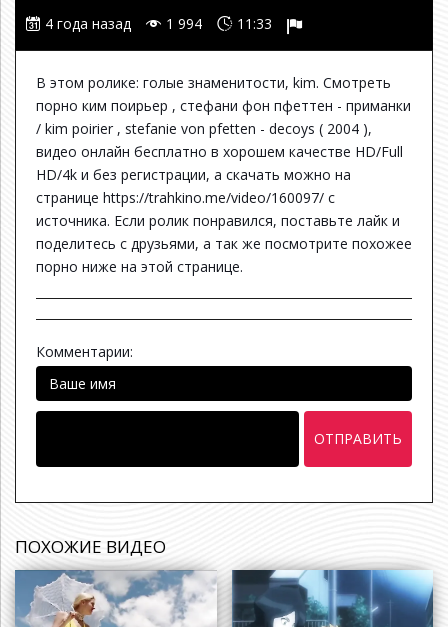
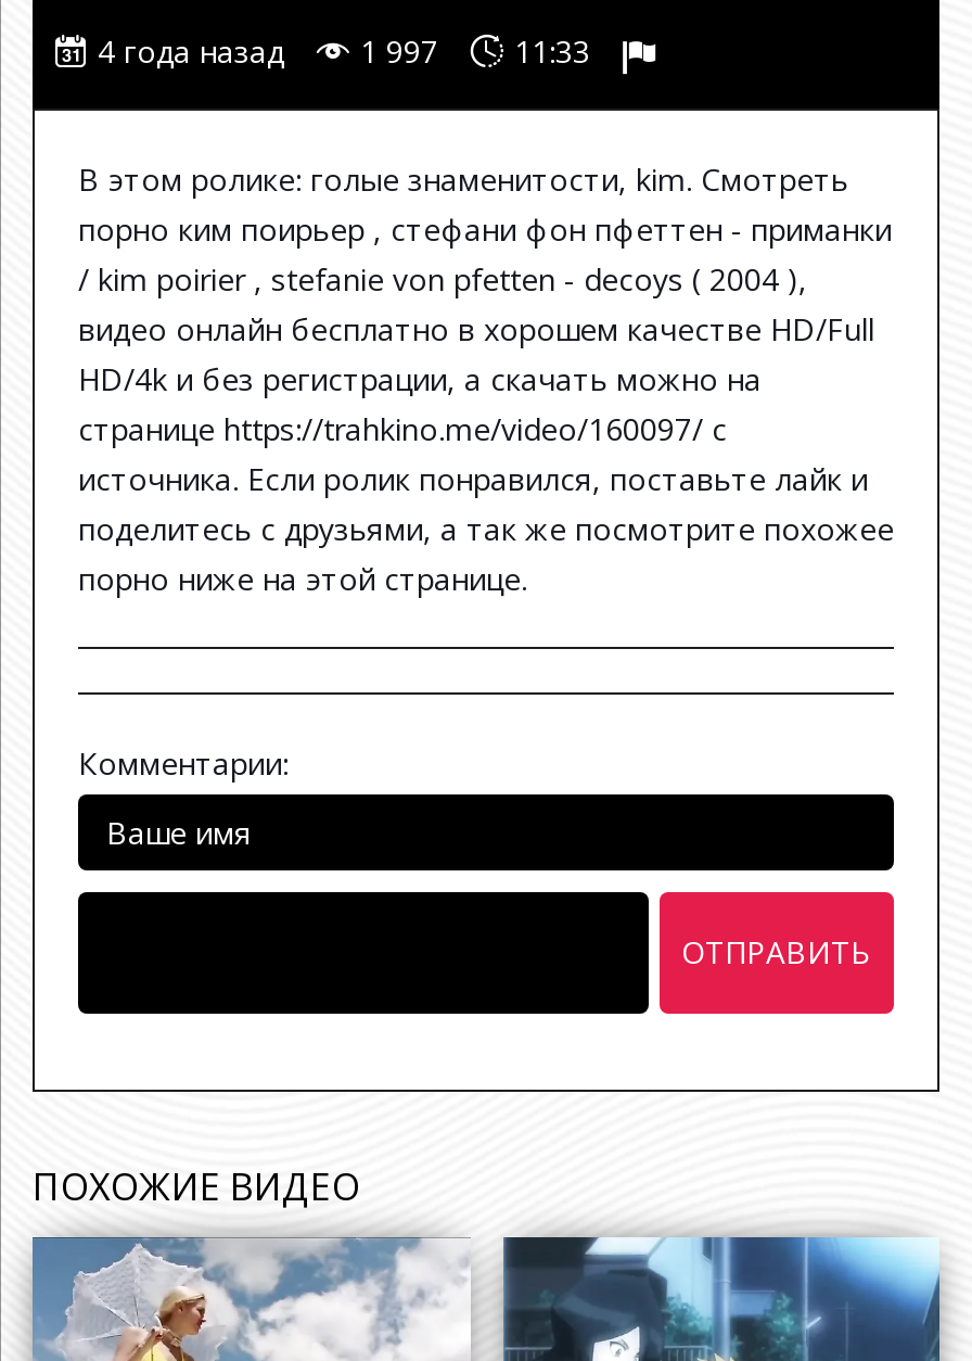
- 4 года назад 1 994 11:33
+ 4 года назад 1 997 11:33
